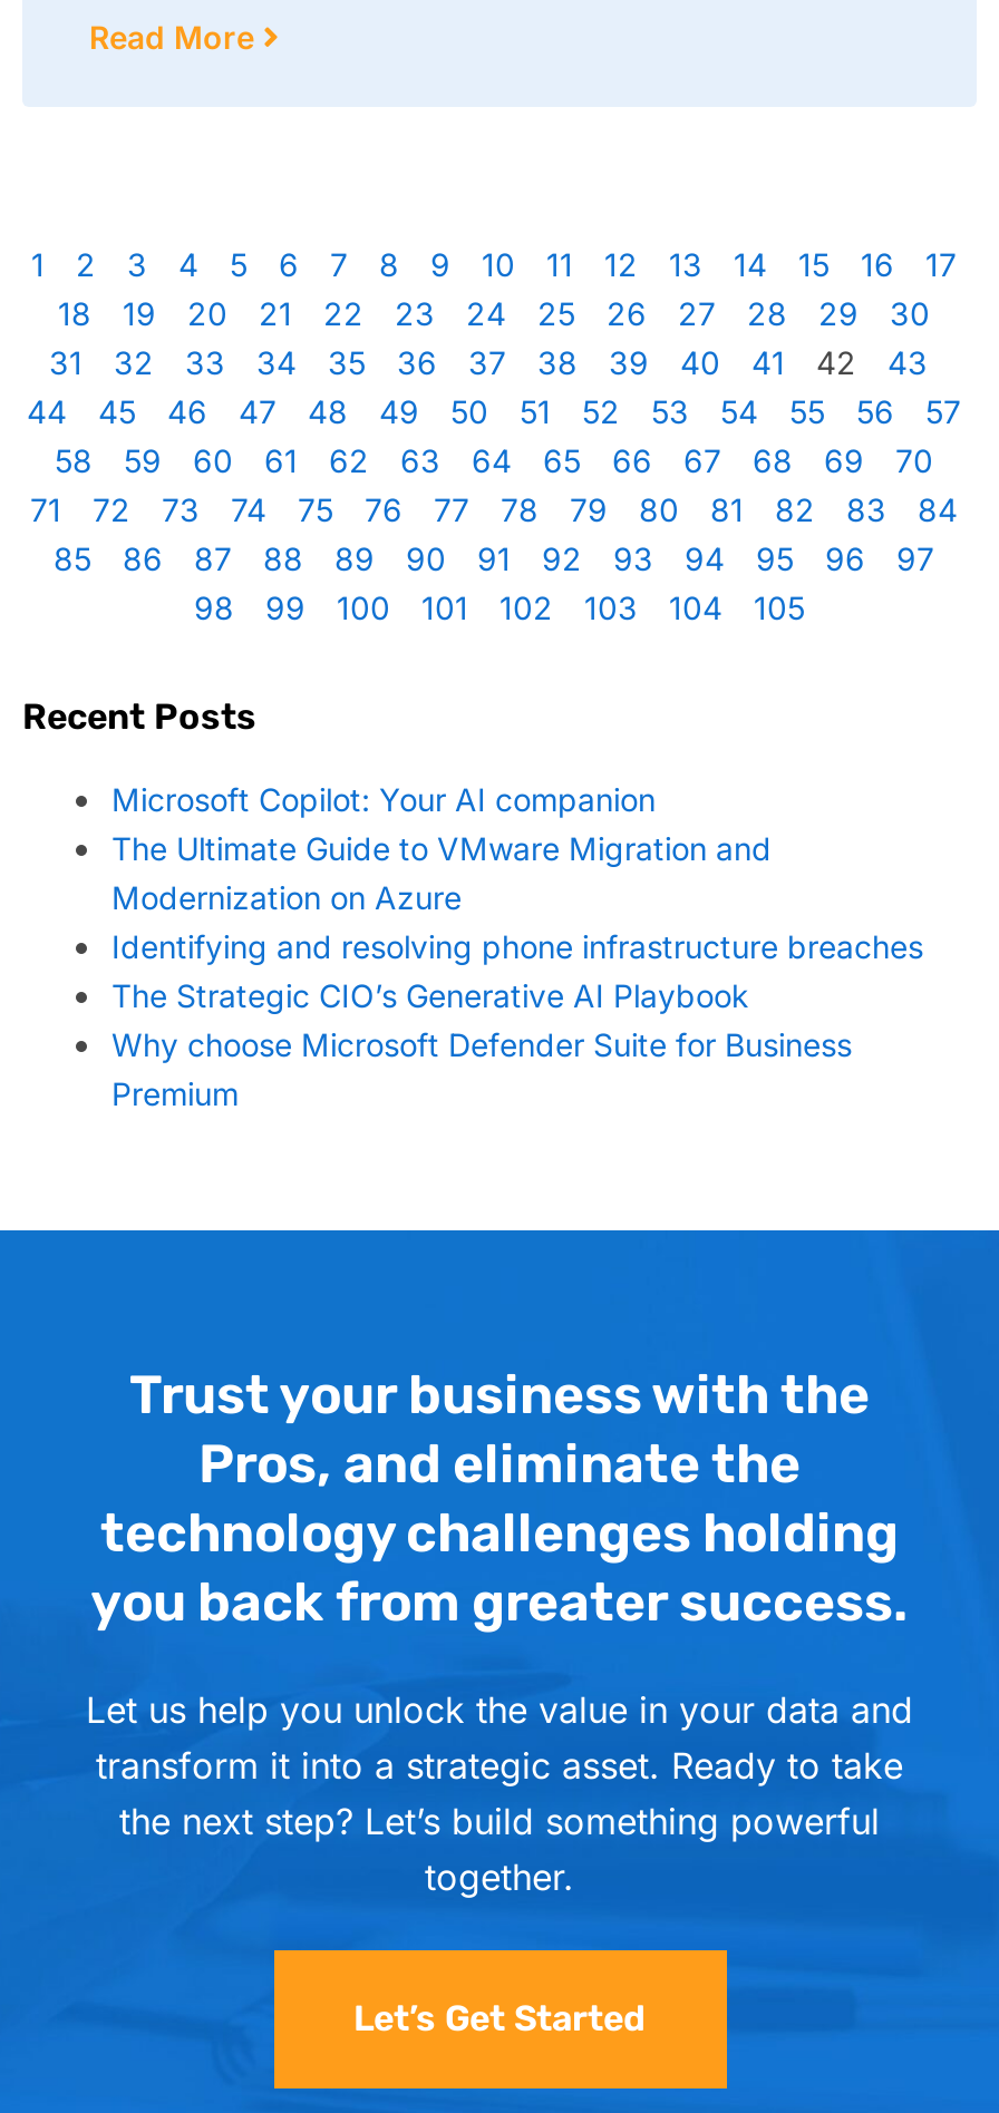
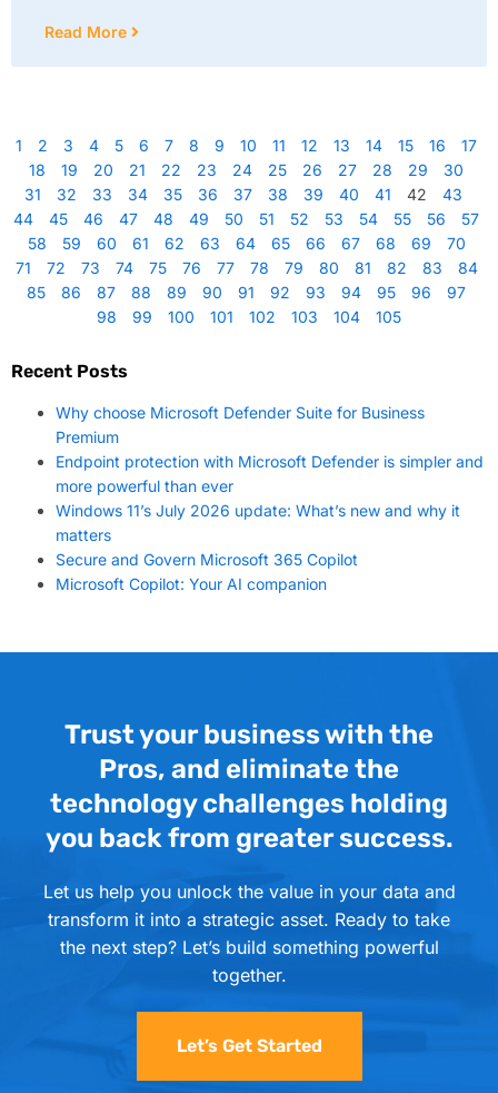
moved down: Microsoft Copilot: Your AI companion

- The Ultimate Guide to VMware Migration and
- Modernization on Azure
- Identifying and resolving phone infrastructure breaches
- The Strategic CIO’s Generative AI Playbook

moved up: Why choose Microsoft Defender Suite for Business | Premium

+ Endpoint protection with Microsoft Defender is simpler and
+ more powerful than ever
+ Windows 11’s July 2026 update: What’s new and why it
+ matters
+ Secure and Govern Microsoft 365 Copilot
